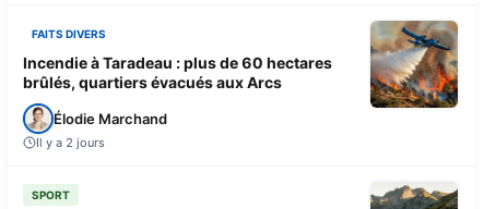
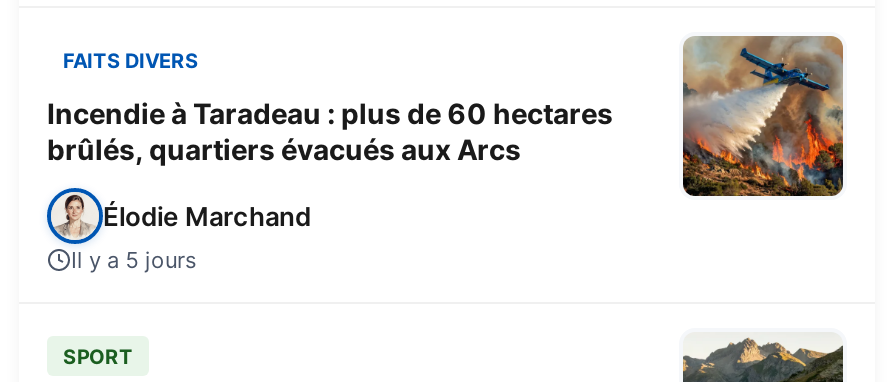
- Il y a 2 jours
+ Il y a 5 jours
